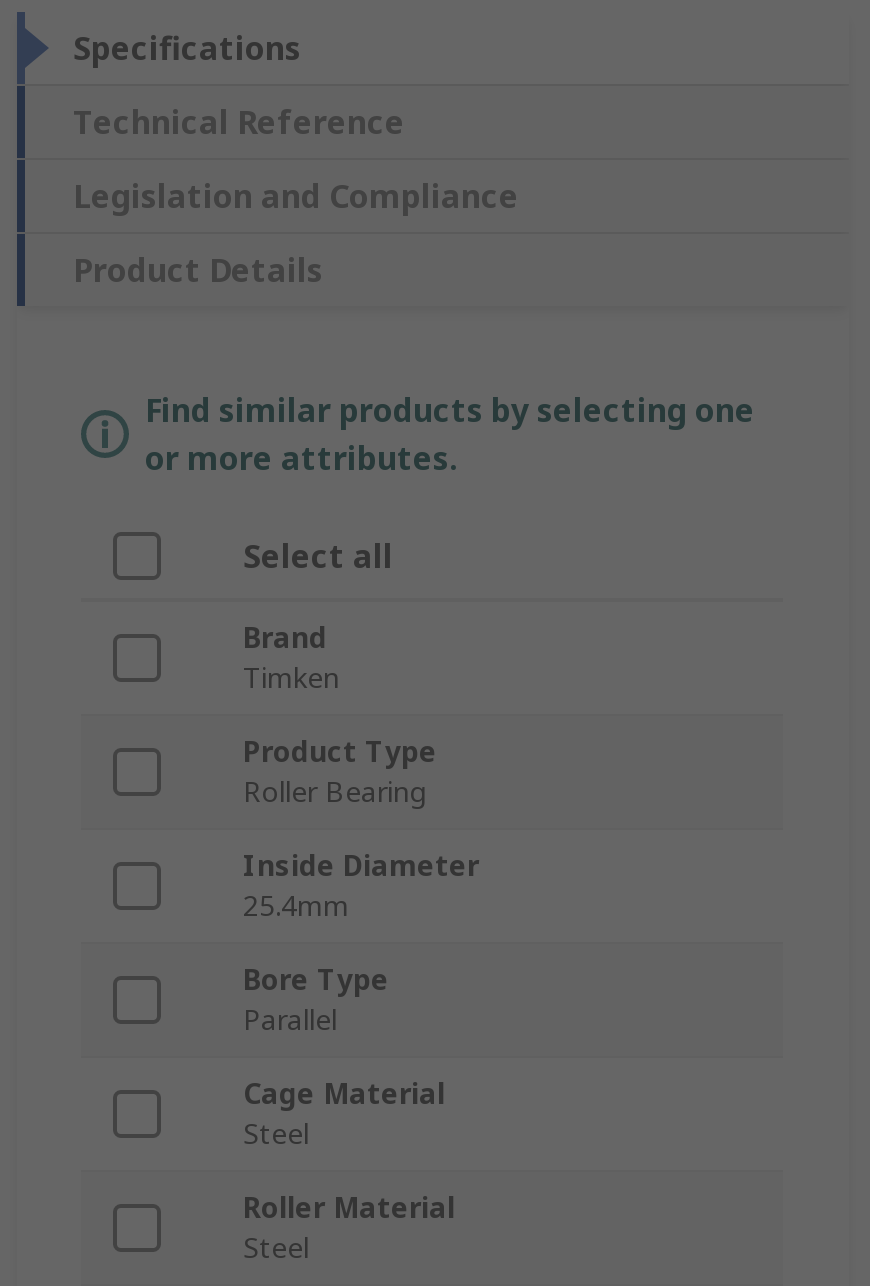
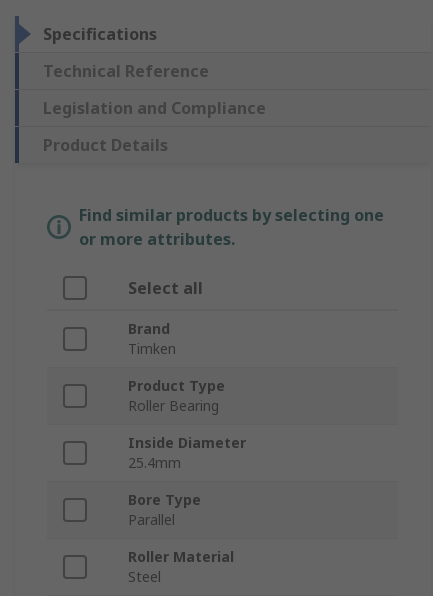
- Cage Material
- Steel
